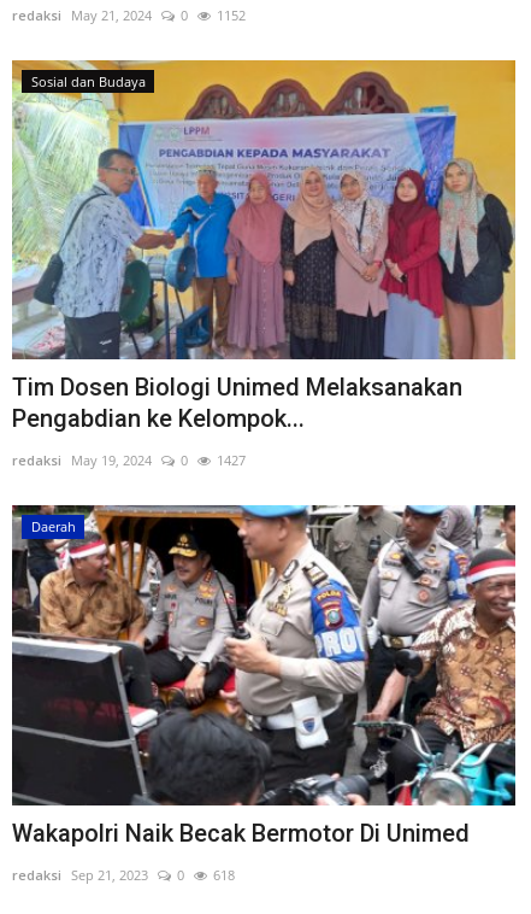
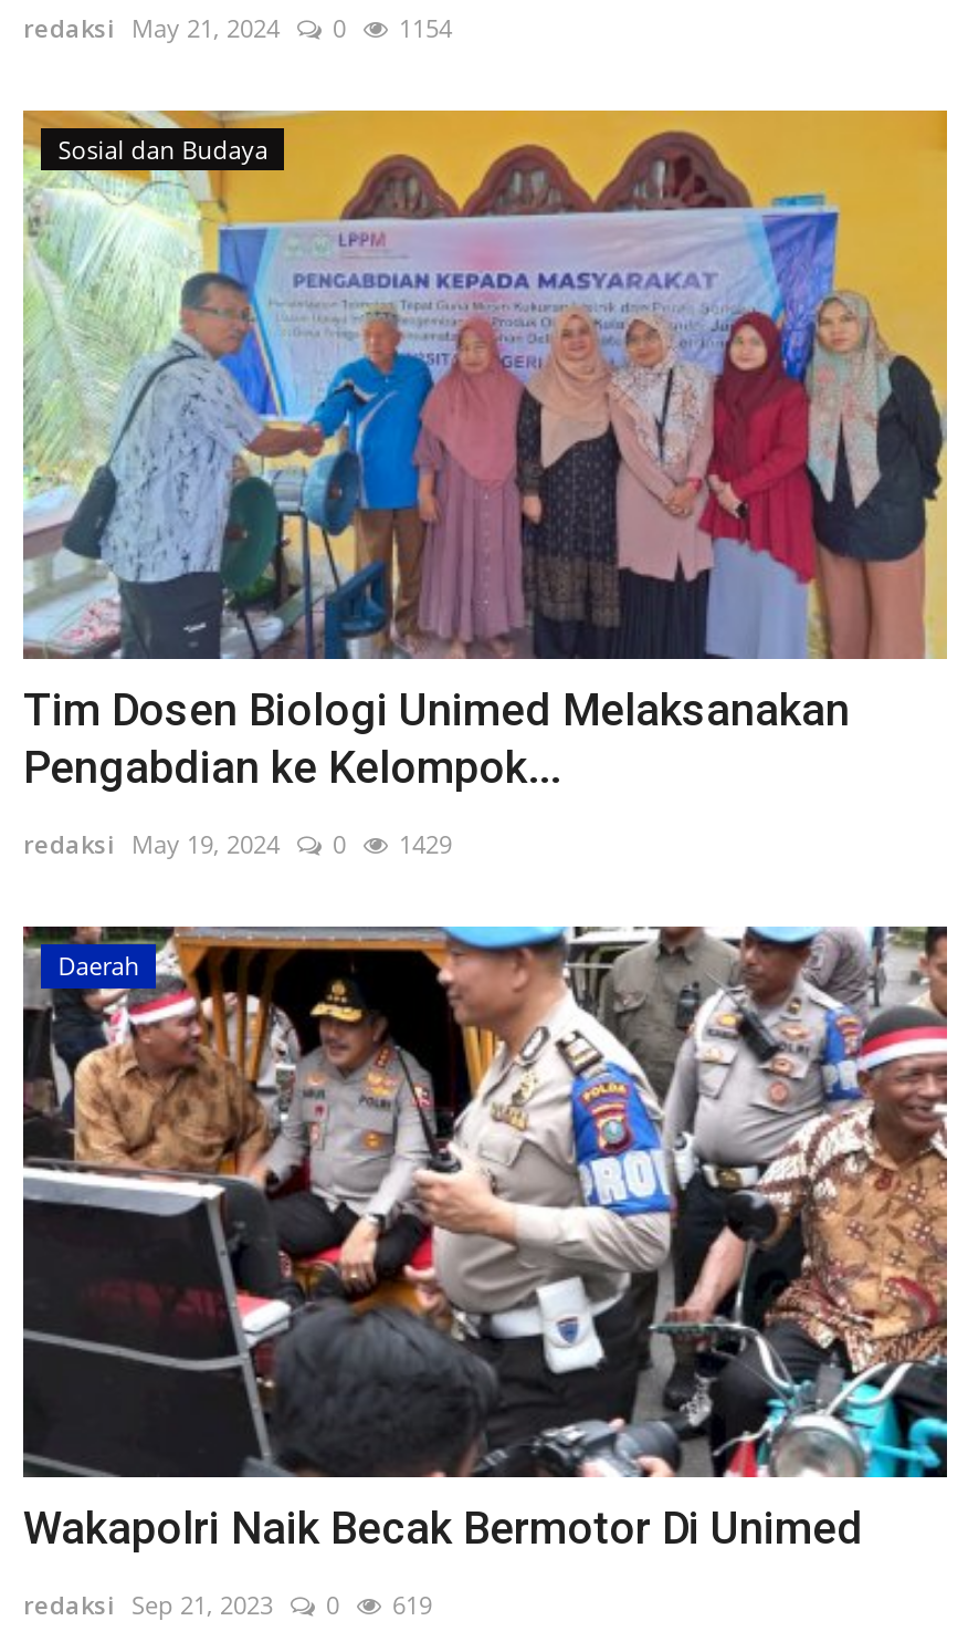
- redaksi May 21, 2024 0 1152
+ redaksi May 21, 2024 0 1154

- 1427
+ 1429

- redaksi Sep 21, 2023 0 618
+ redaksi Sep 21, 2023 0 619
